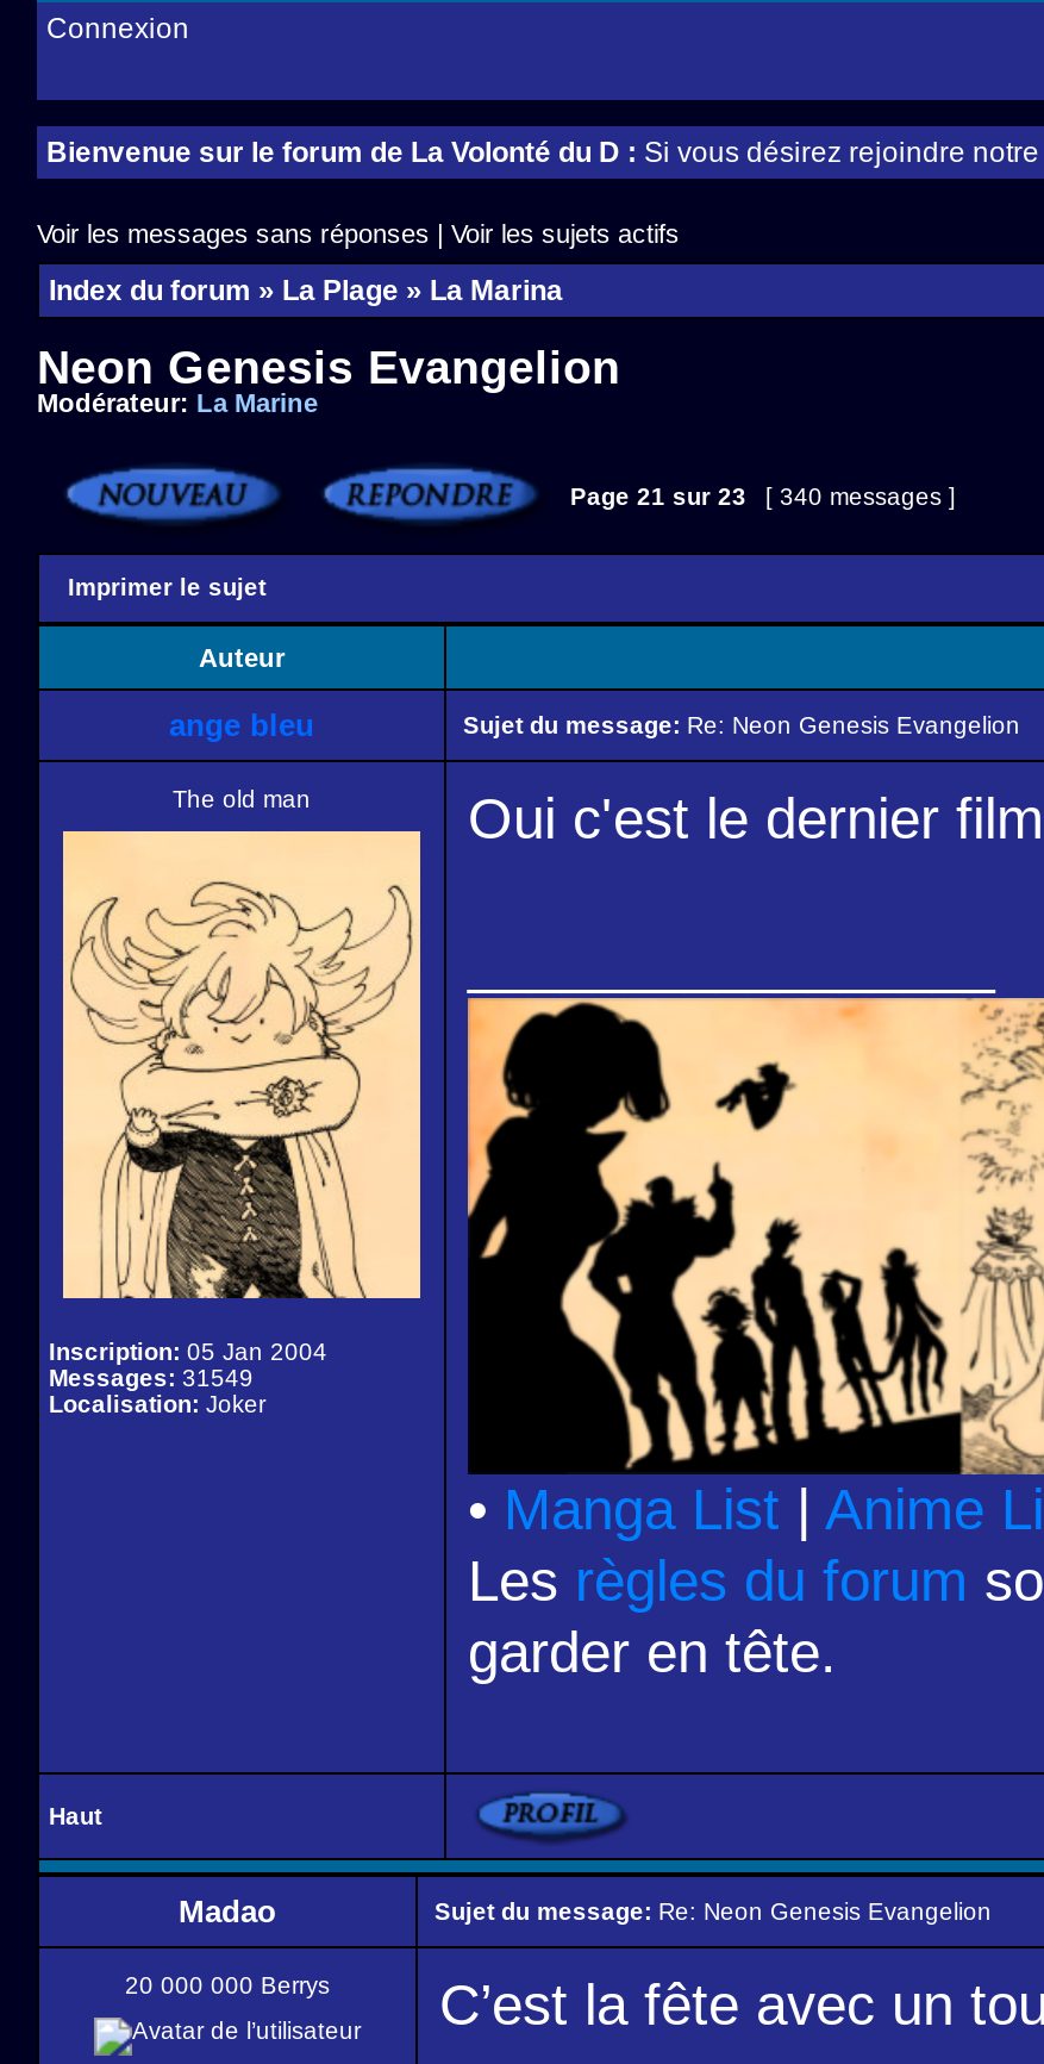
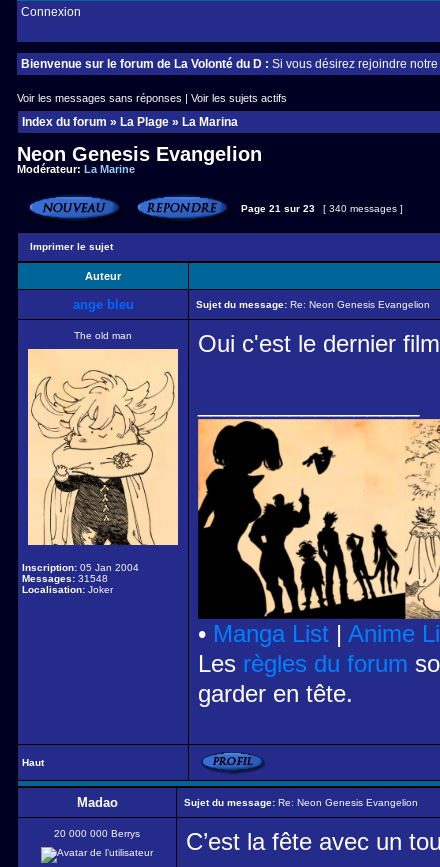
- Messages: 31549
+ Messages: 31548
